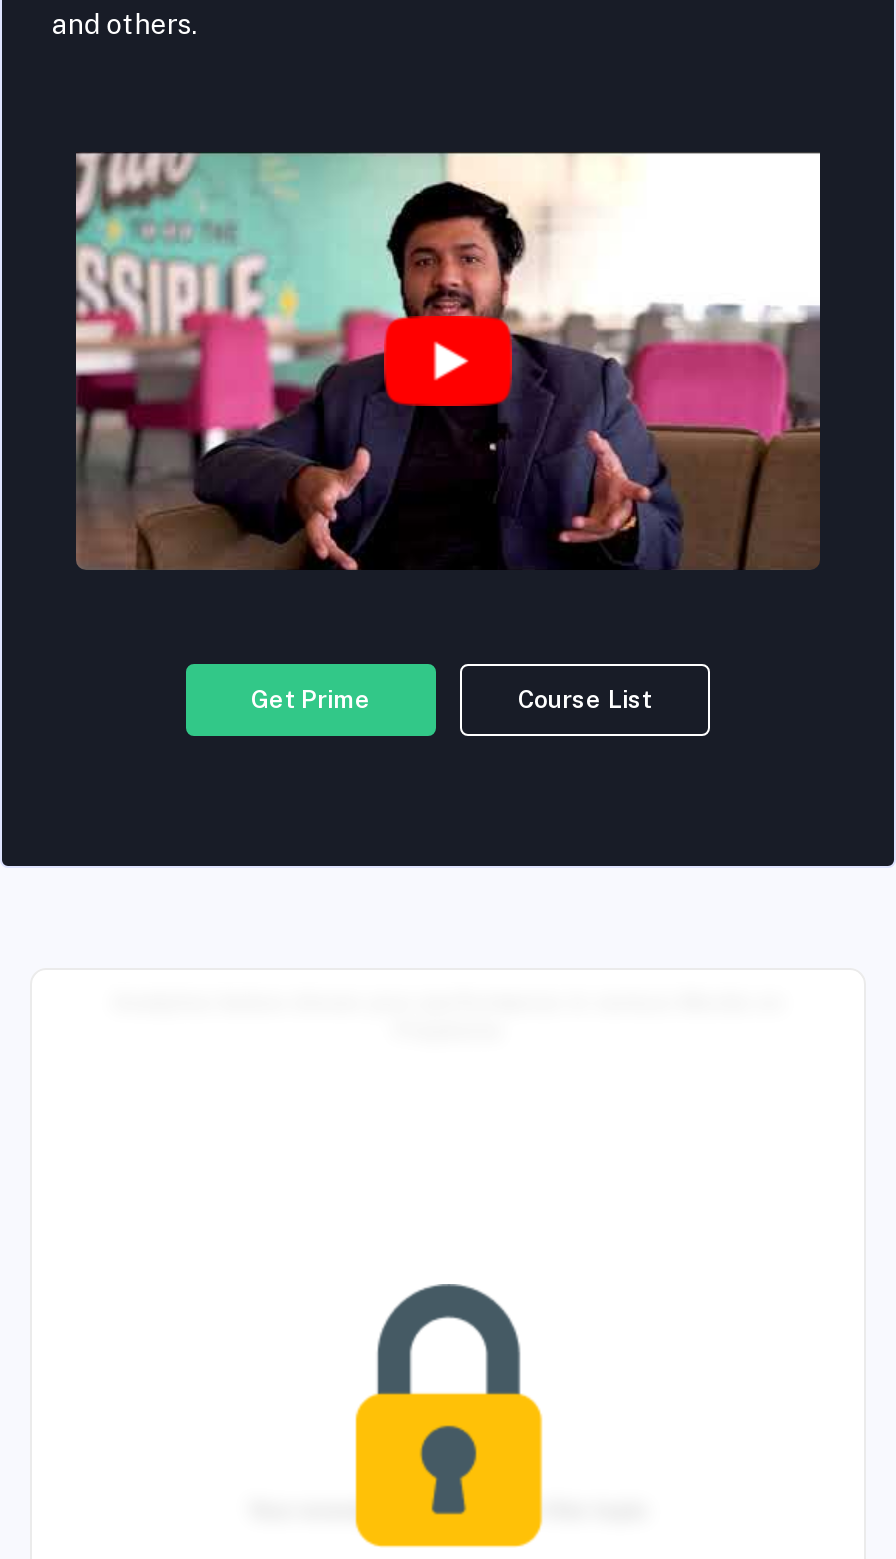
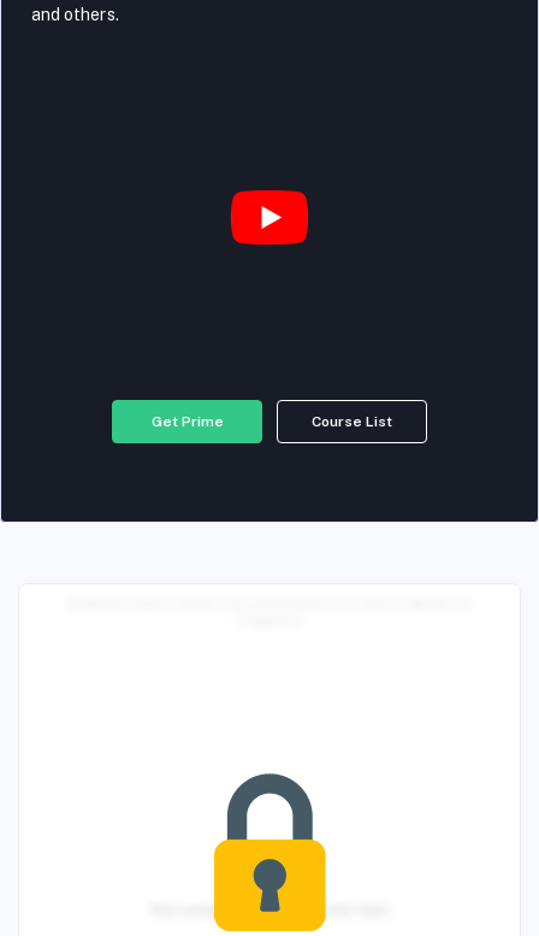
- [image]
